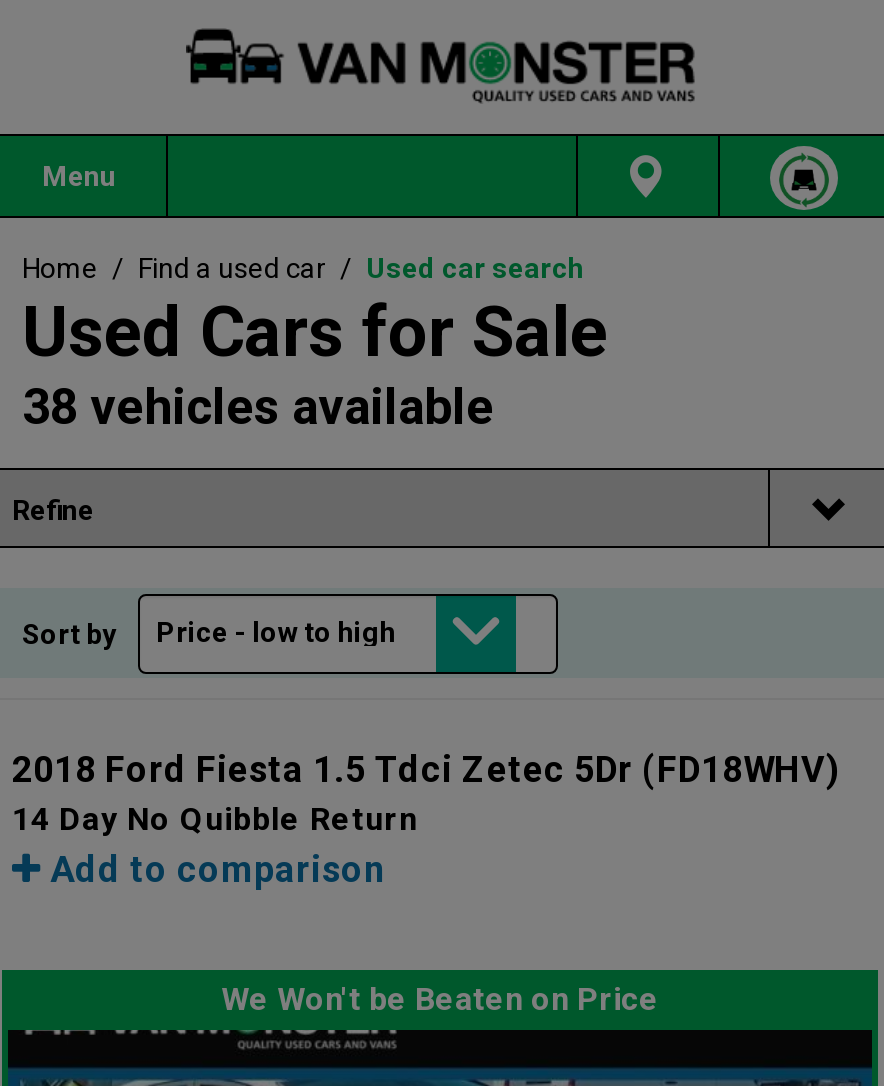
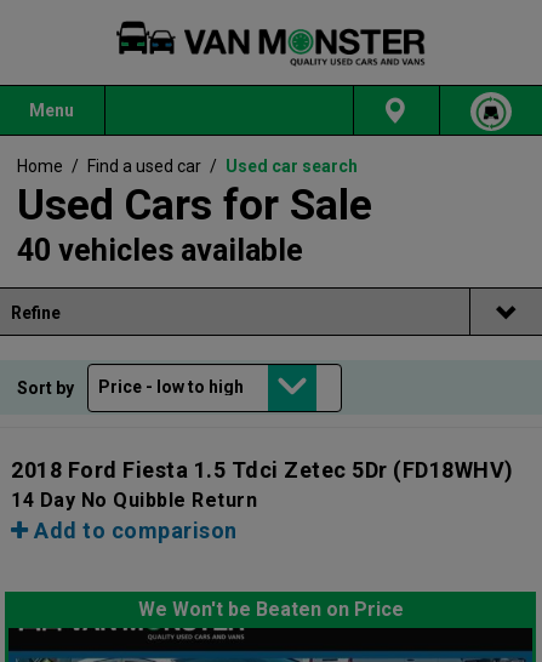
- 38 vehicles available
+ 40 vehicles available
